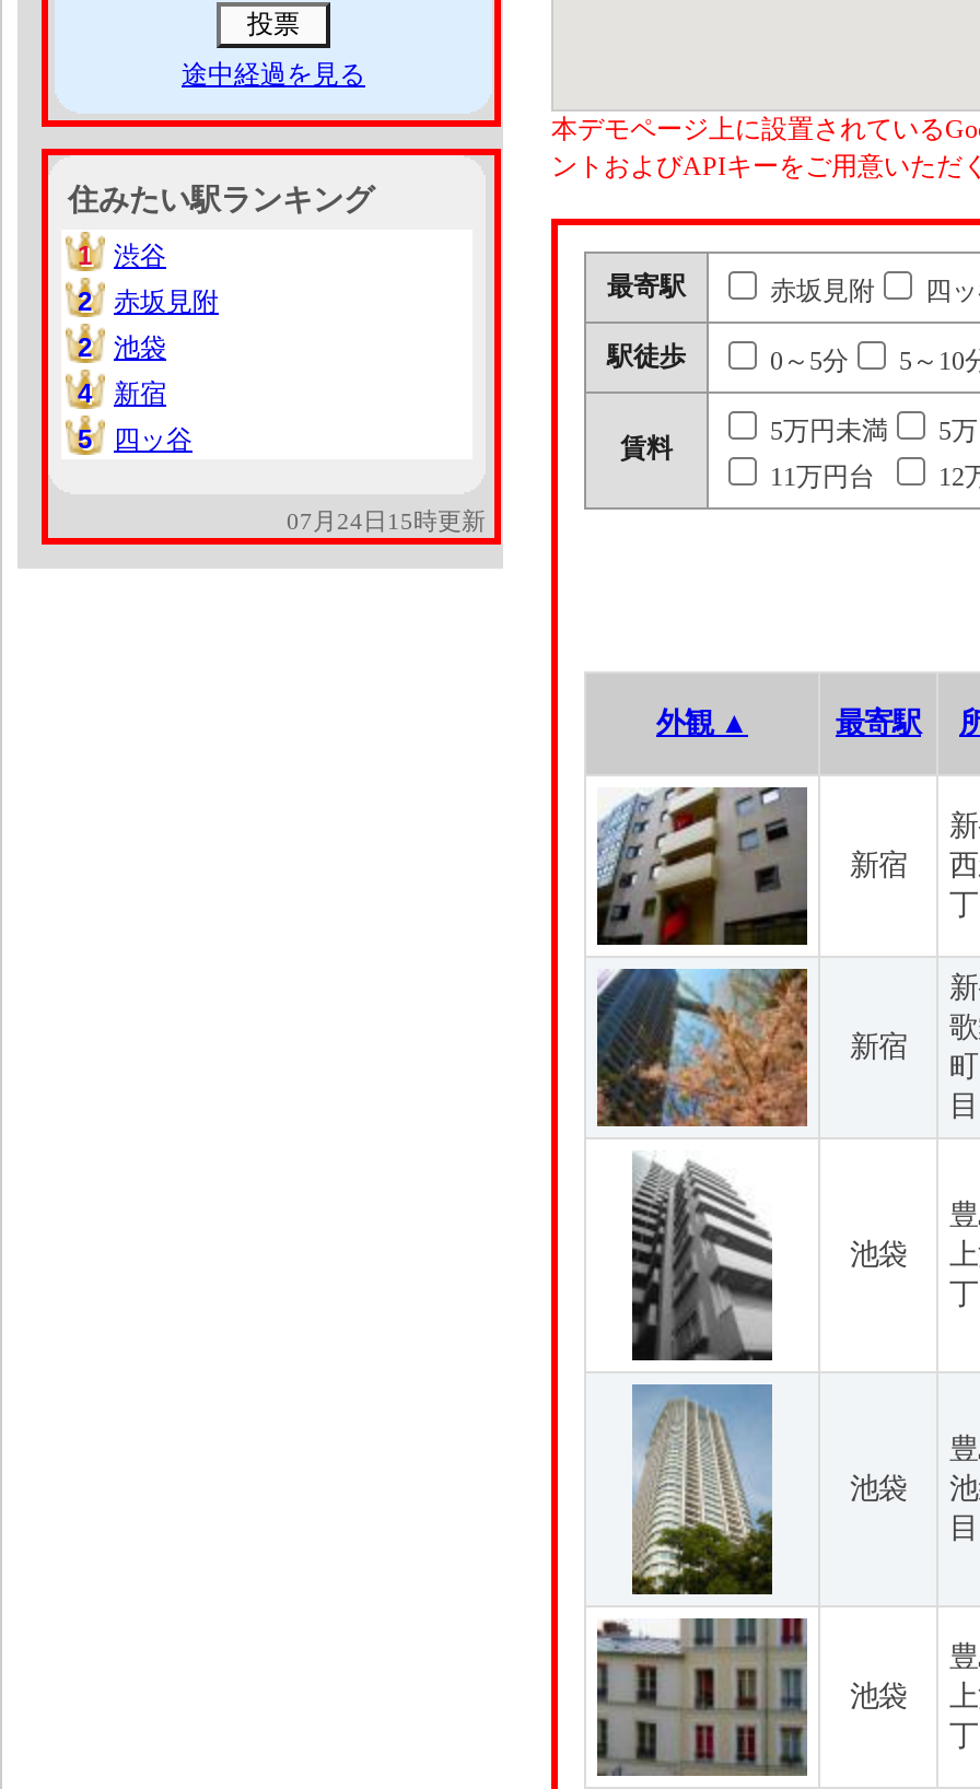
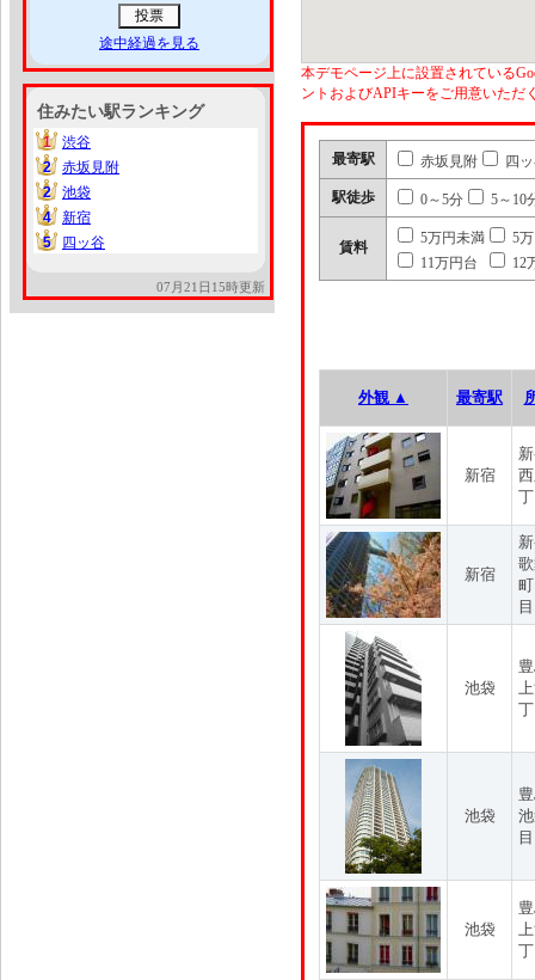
- 07月24日15時更新
+ 07月21日15時更新
